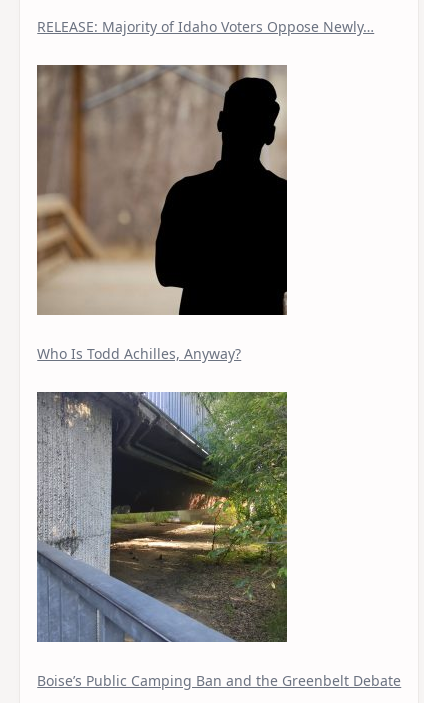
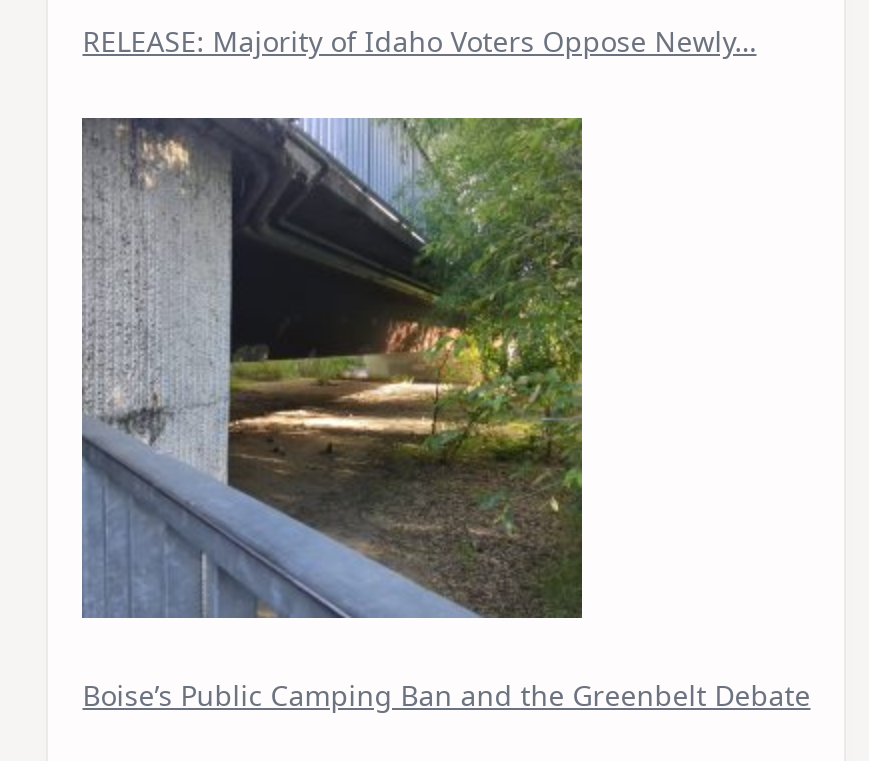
- [image]
- Who Is Todd Achilles, Anyway?
